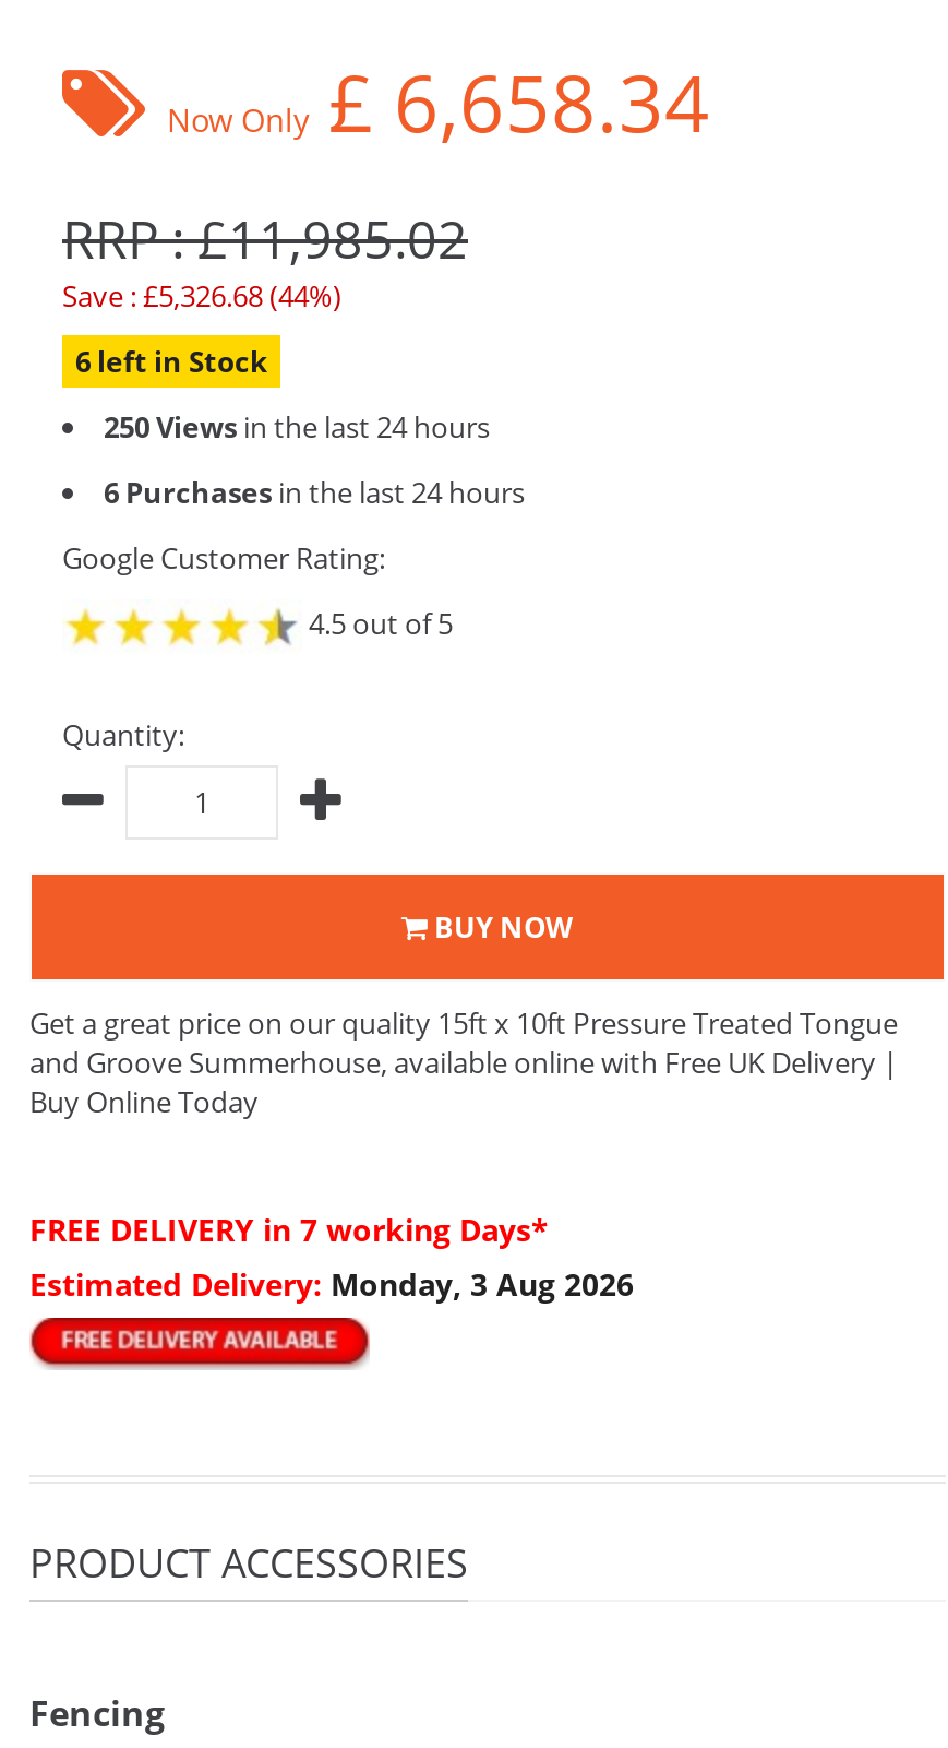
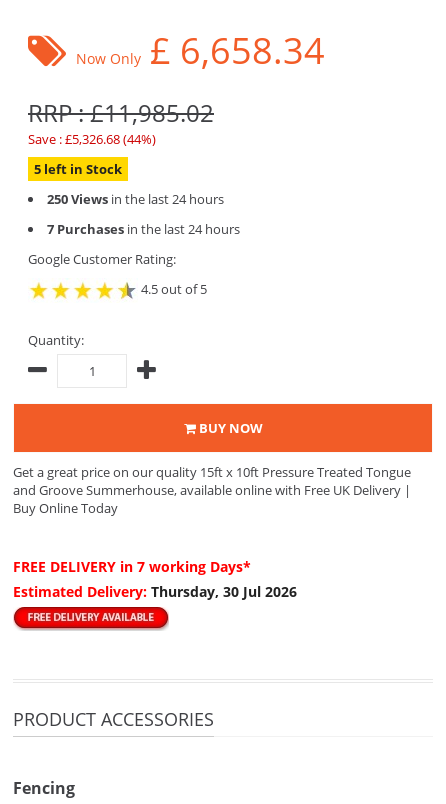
- 6 left in Stock
+ 5 left in Stock

- 6 Purchases in the last 24 hours
+ 7 Purchases in the last 24 hours

- Estimated Delivery: Monday, 3 Aug 2026
+ Estimated Delivery: Thursday, 30 Jul 2026
